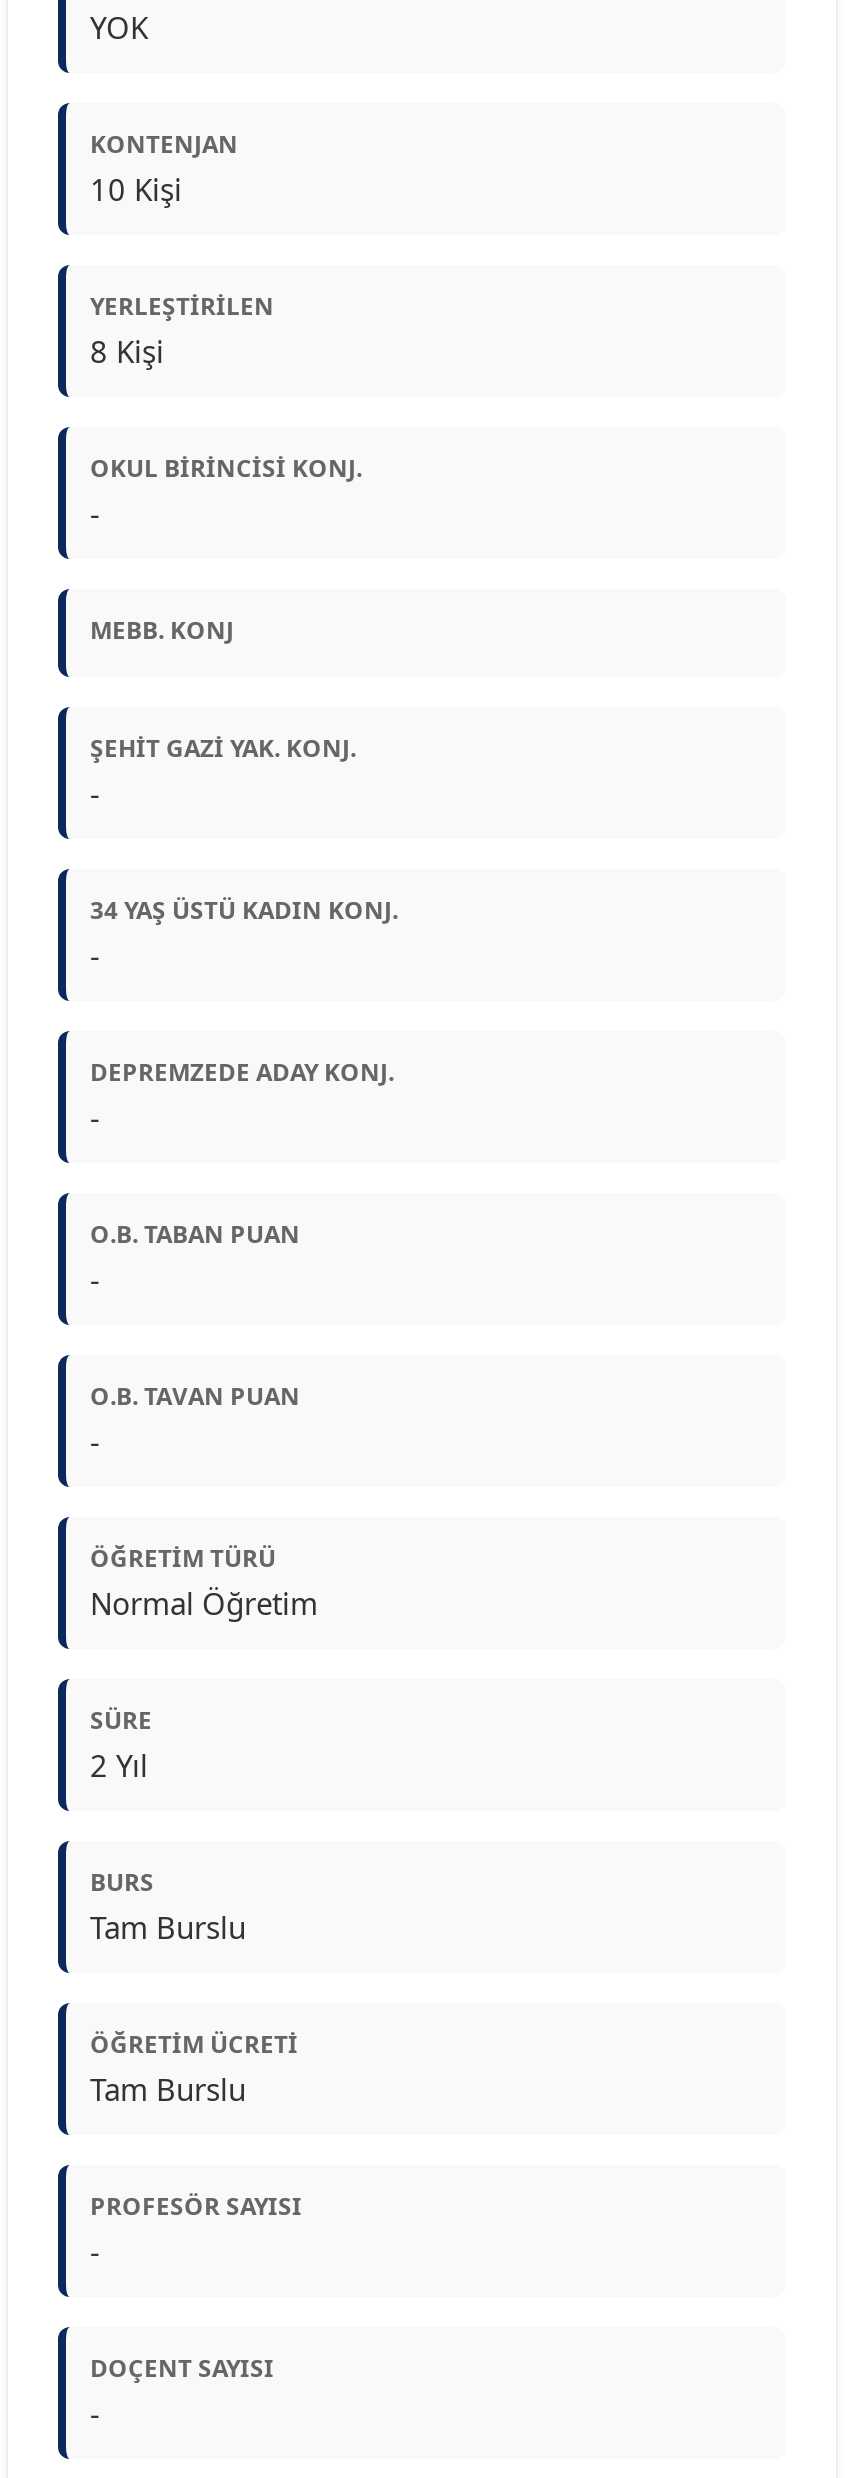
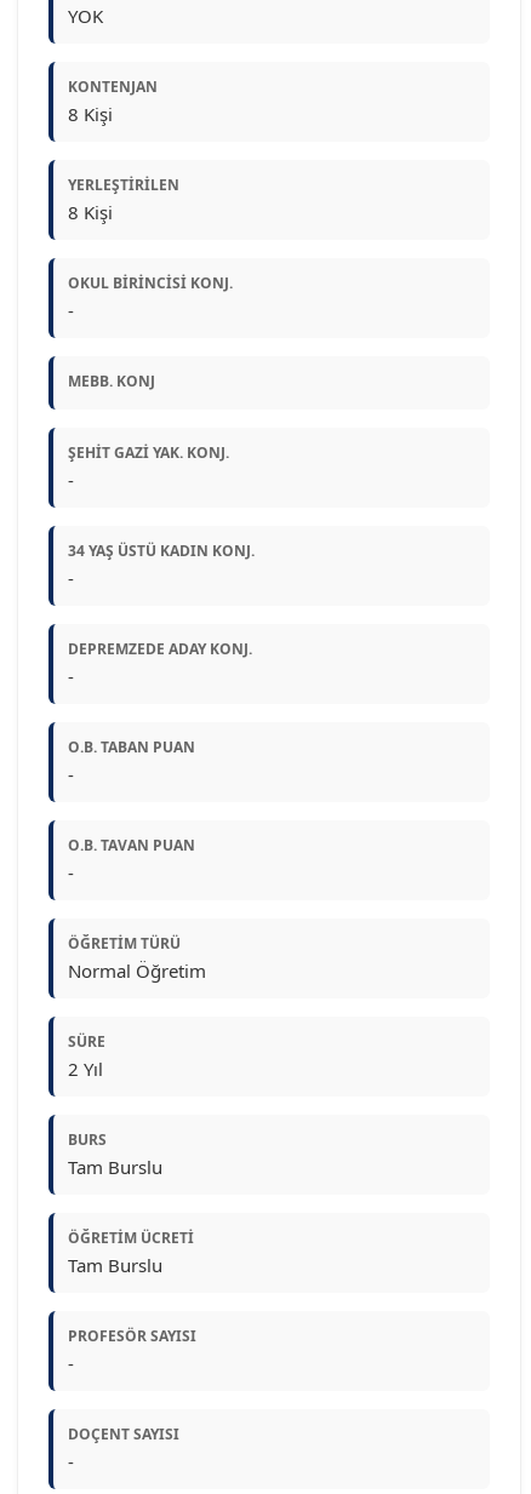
- 10 Kişi
+ 8 Kişi
